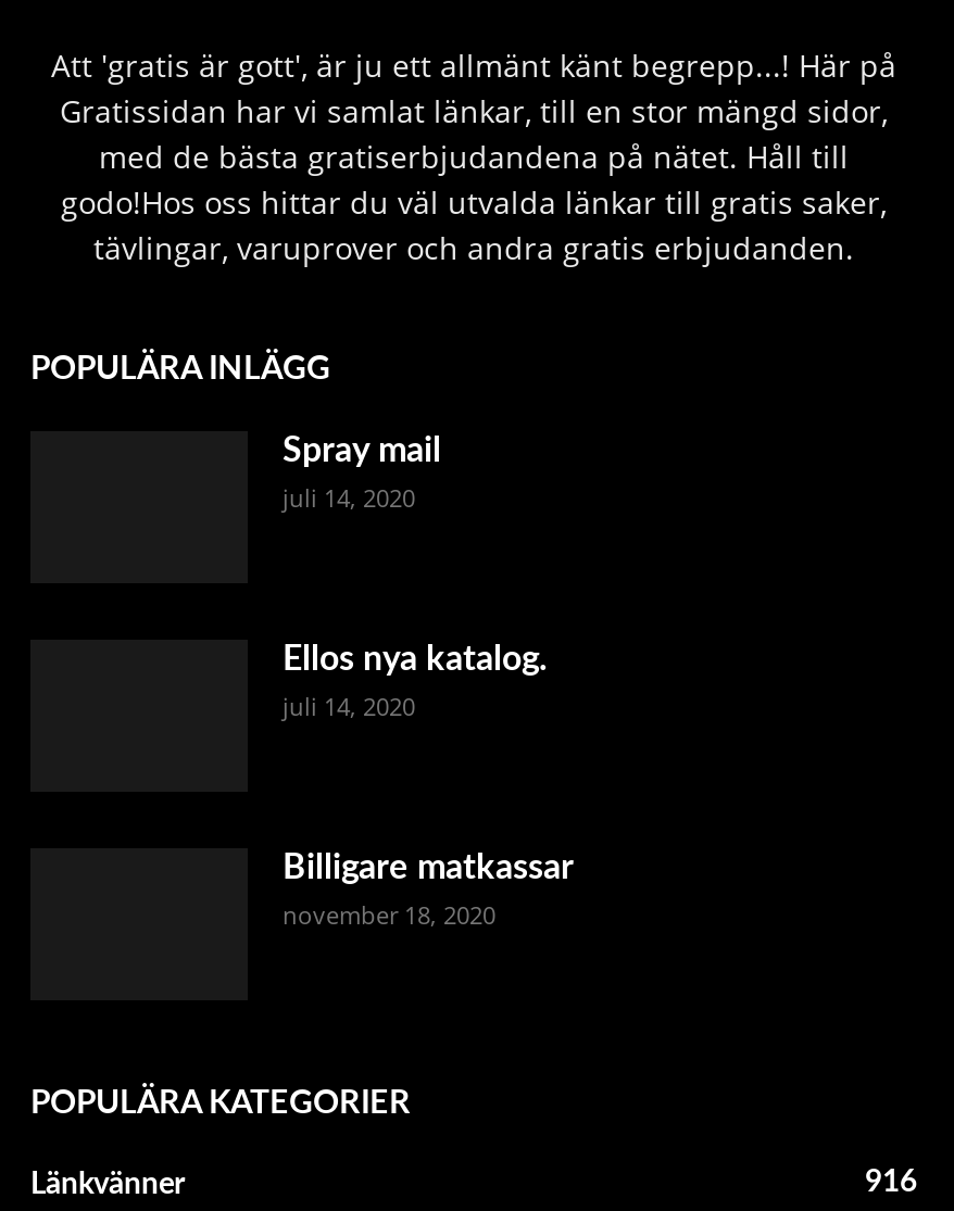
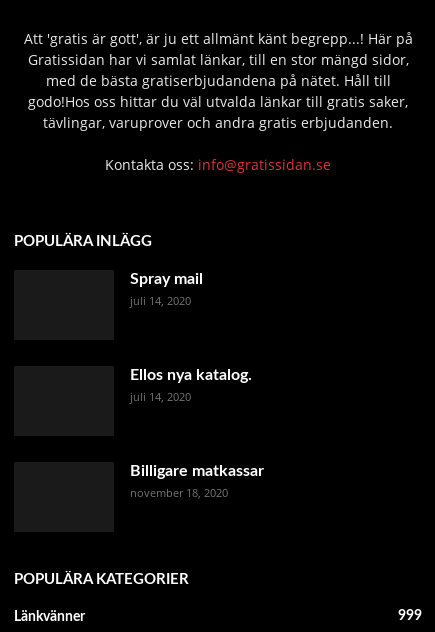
+ Kontakta oss: info@gratissidan.se

- 916
+ 999
